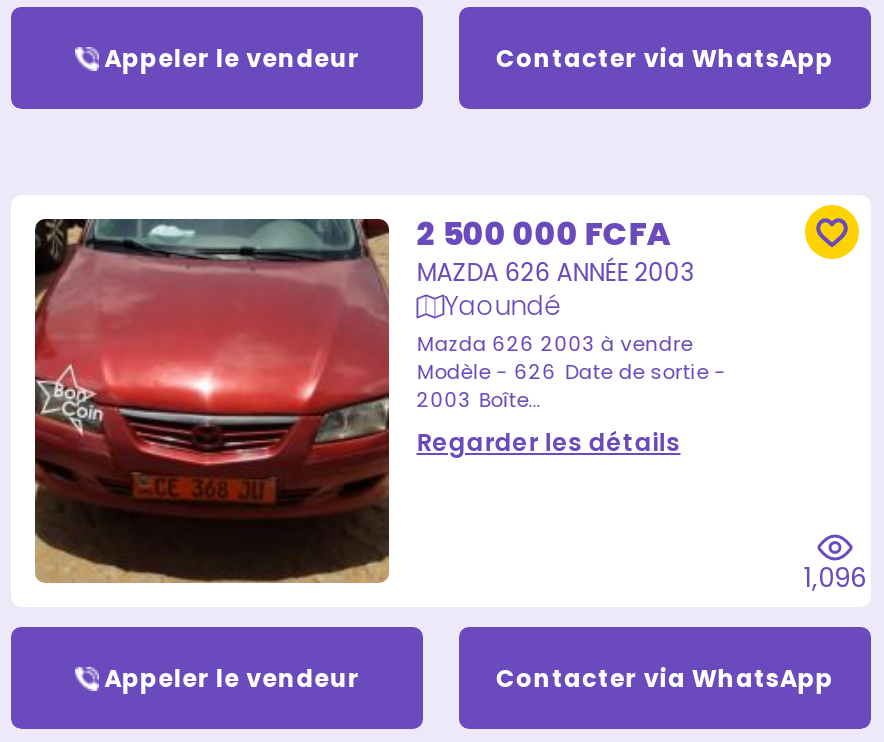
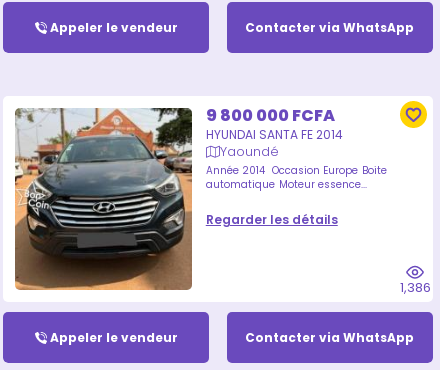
- [image]
- 2 500 000 FCFA
- MAZDA 626 ANNÉE 2003
+ [image]
+ 9 800 000 FCFA
+ HYUNDAI SANTA FE 2014

- Mazda 626 2003 à vendre
- Modèle - 626 Date de sortie -
- 2003 Boîte...
+ Année 2014 Occasion Europe Boite
+ automatique Moteur essence...

- 1,096
+ 1,386
